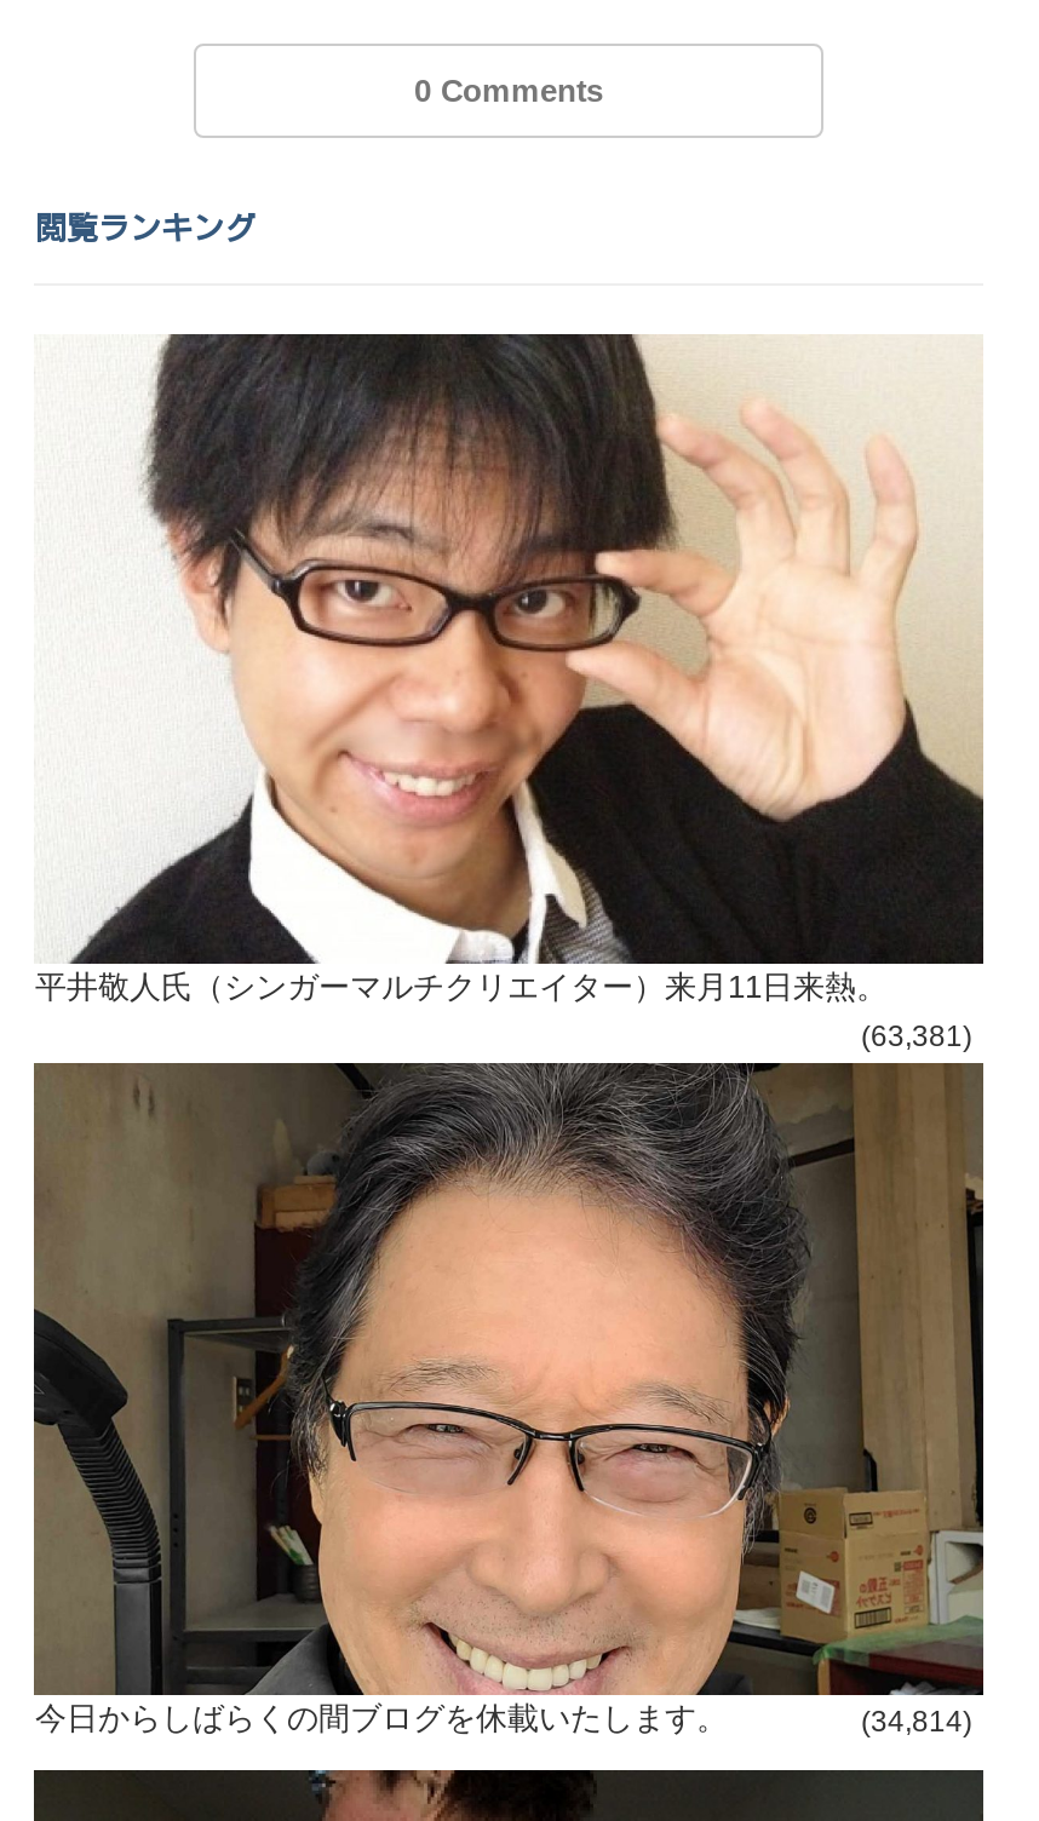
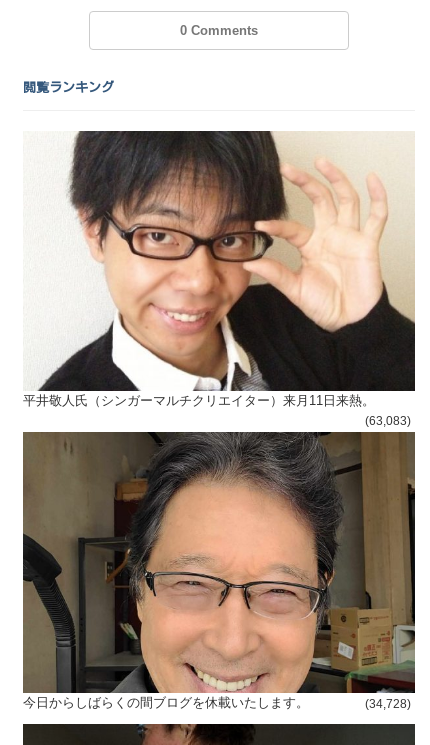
- (63,381)
+ (63,083)

- (34,814)
+ (34,728)
